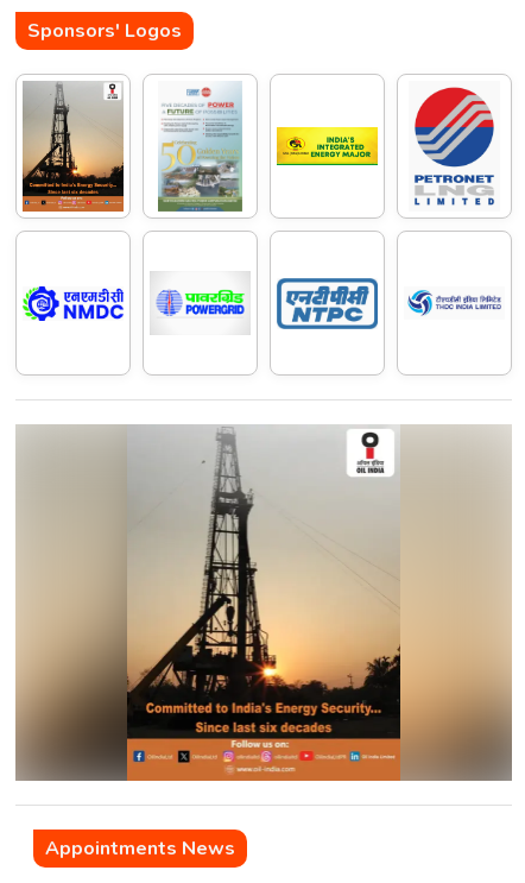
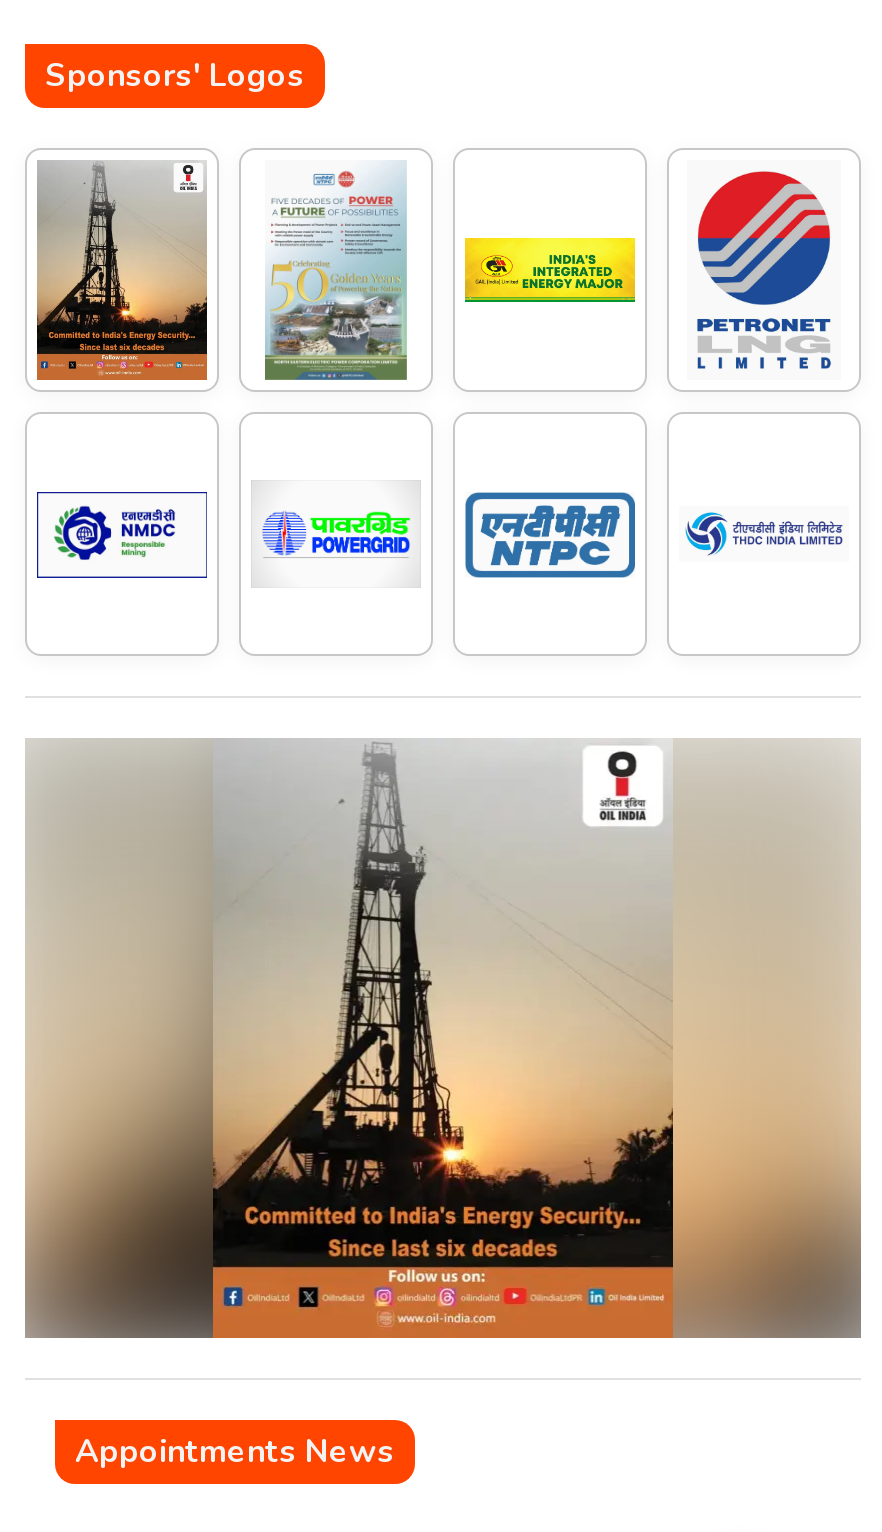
- [image]
+ [image]
